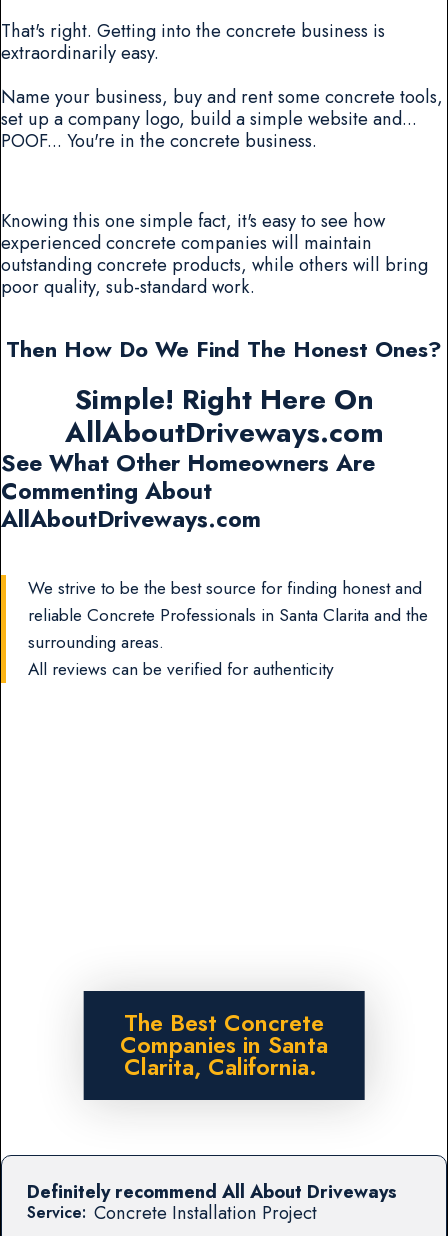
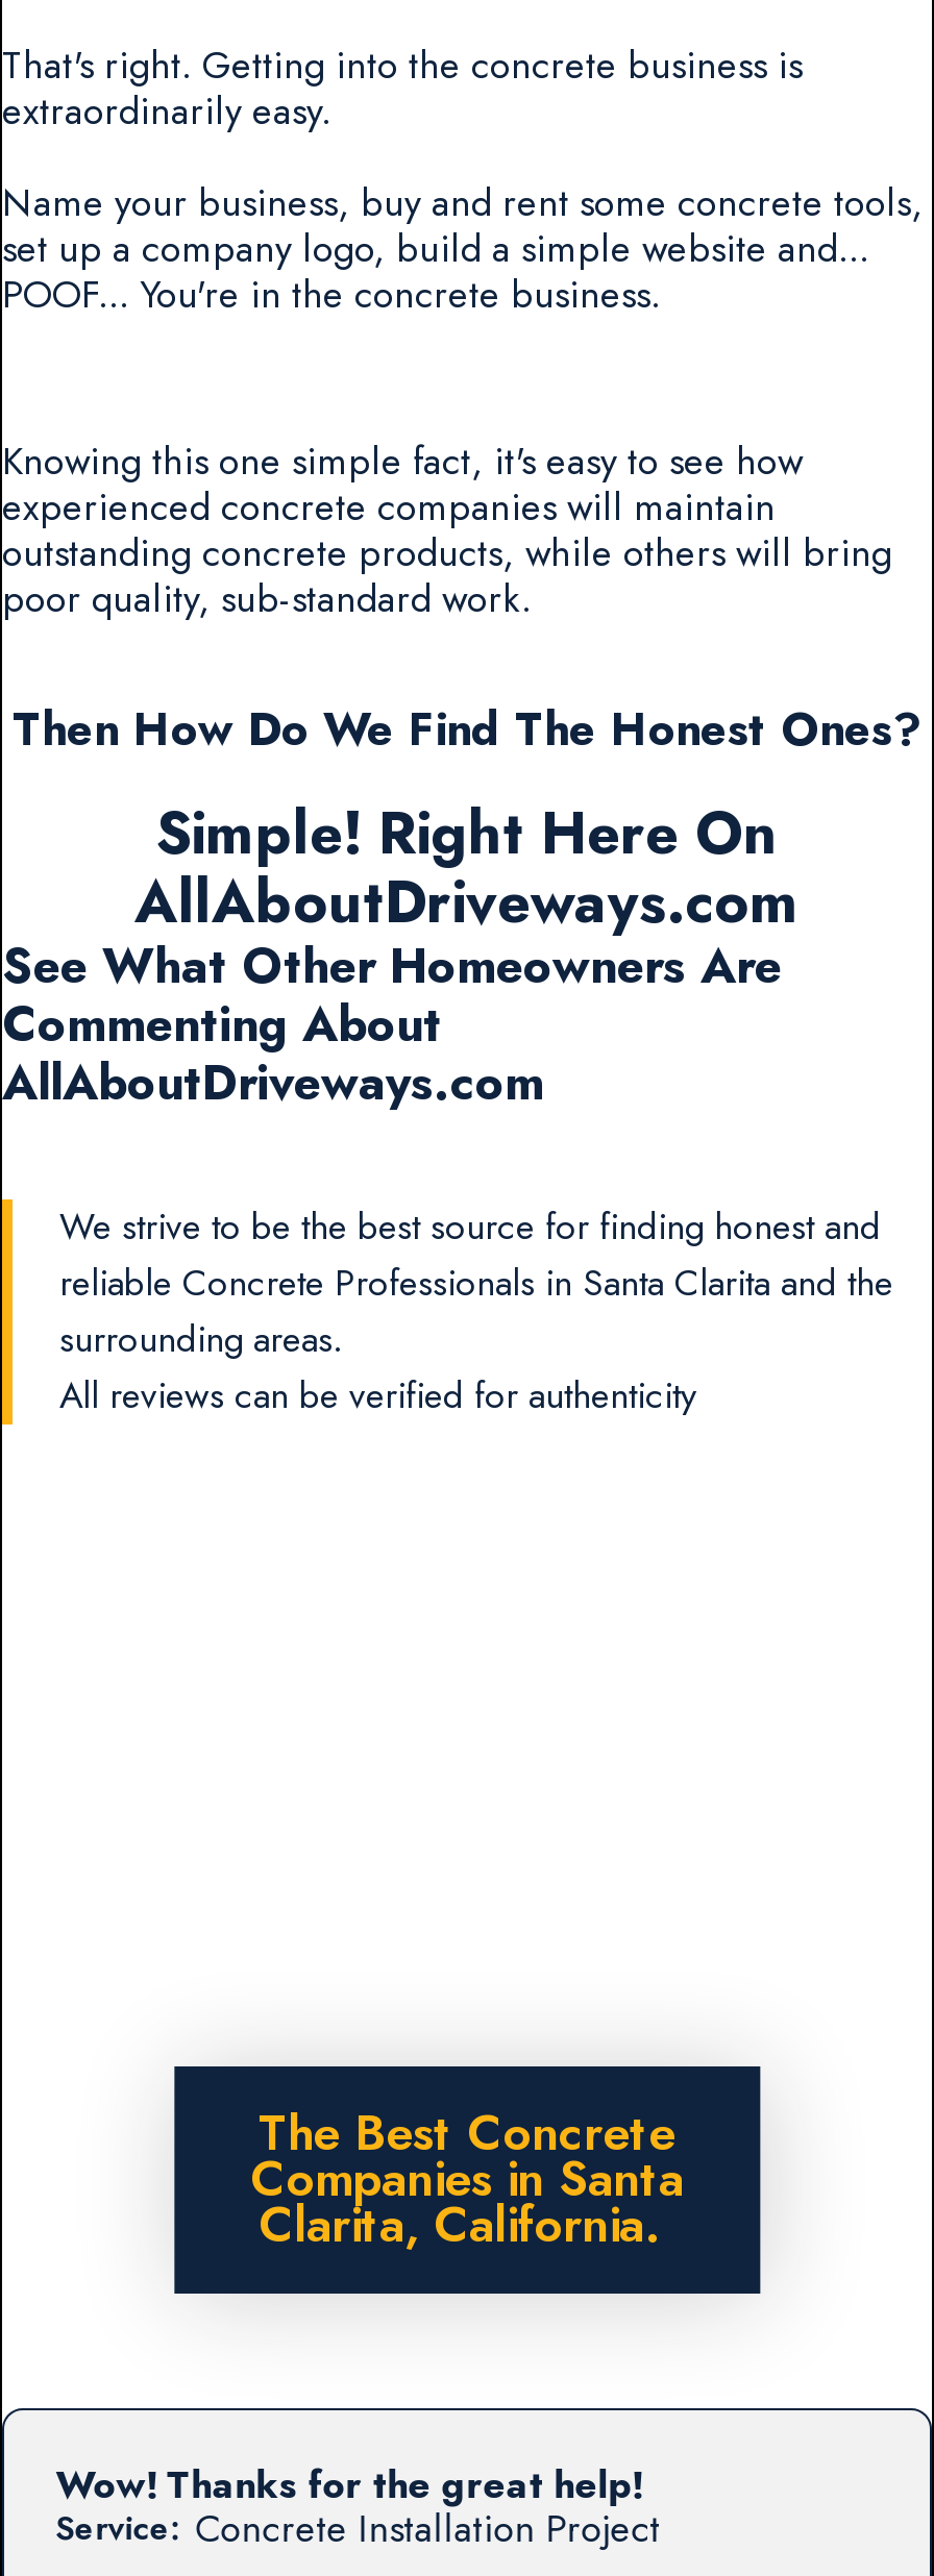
- Definitely recommend All About Driveways
+ Wow! Thanks for the great help!
